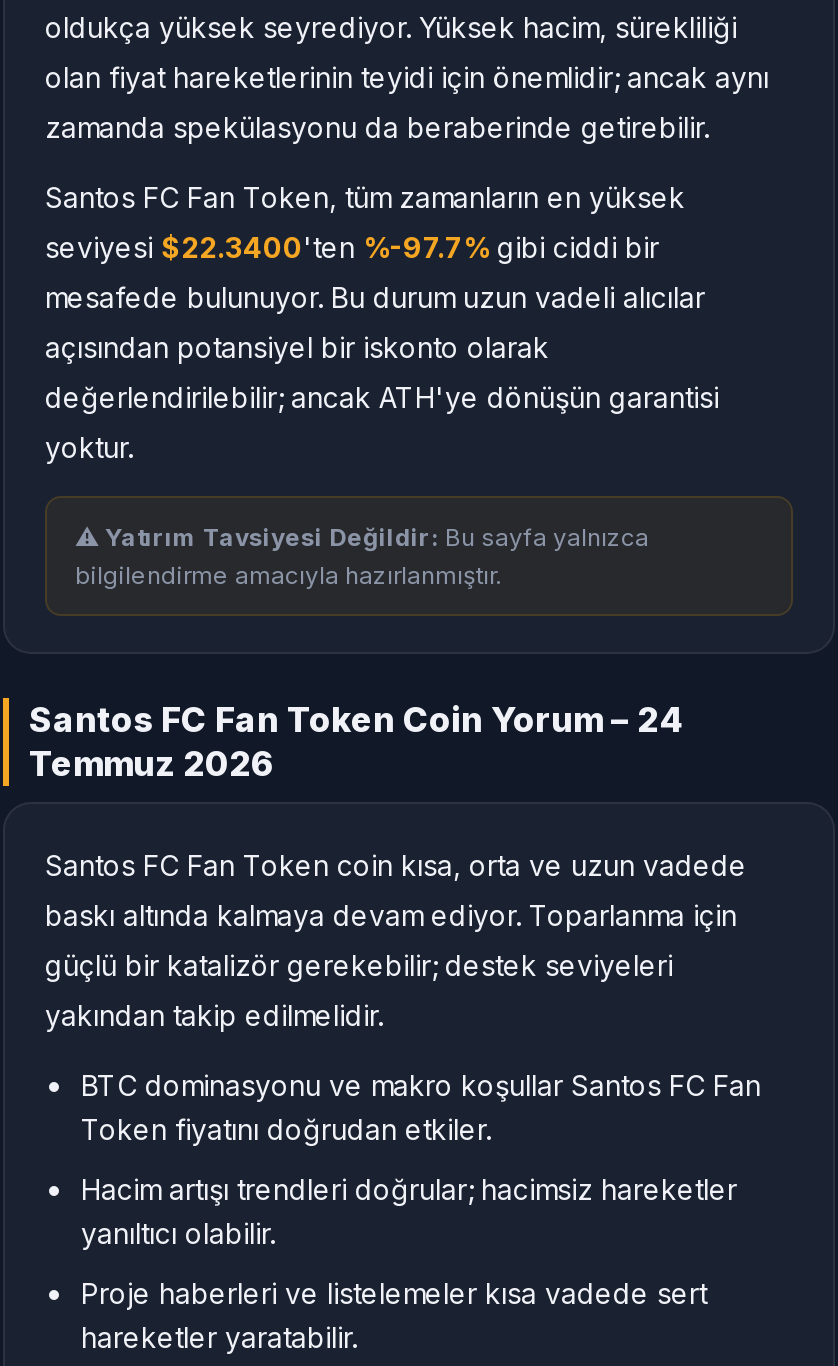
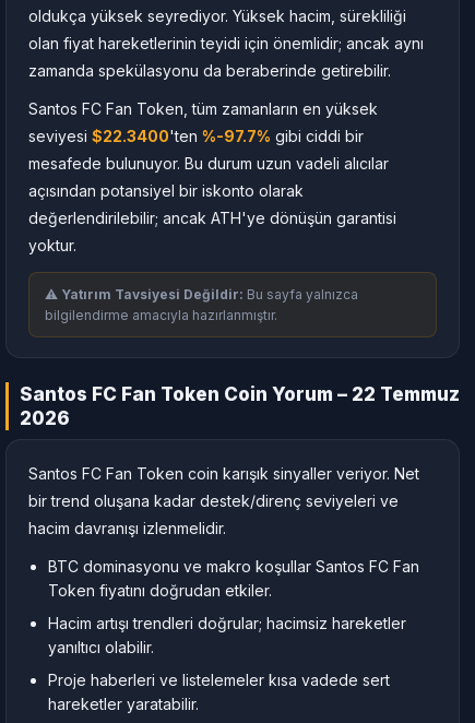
- Santos FC Fan Token Coin Yorum – 24
- Temmuz 2026
- Santos FC Fan Token coin kısa, orta ve uzun vadede
- baskı altında kalmaya devam ediyor. Toparlanma için
- güçlü bir katalizör gerekebilir; destek seviyeleri
- yakından takip edilmelidir.
+ Santos FC Fan Token Coin Yorum – 22 Temmuz
+ 2026
+ Santos FC Fan Token coin karışık sinyaller veriyor. Net
+ bir trend oluşana kadar destek/direnç seviyeleri ve
+ hacim davranışı izlenmelidir.
